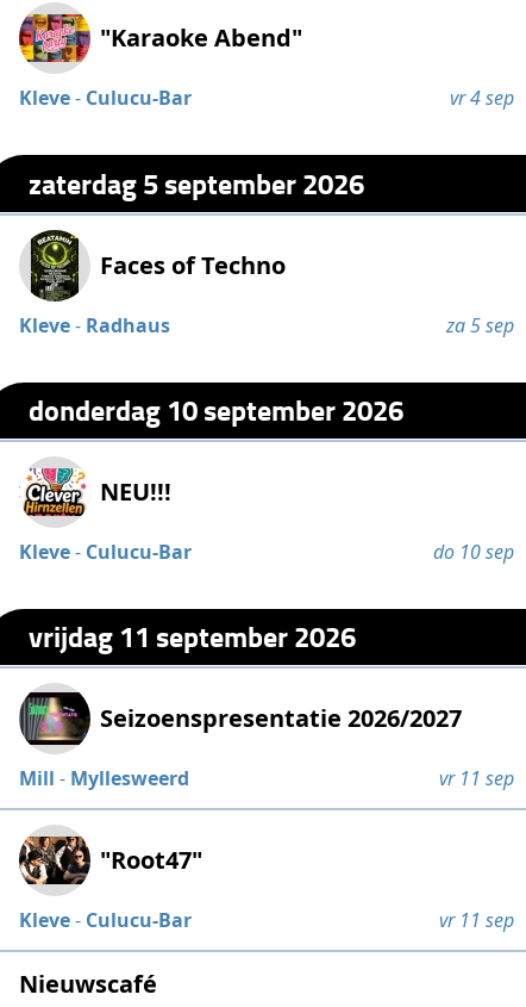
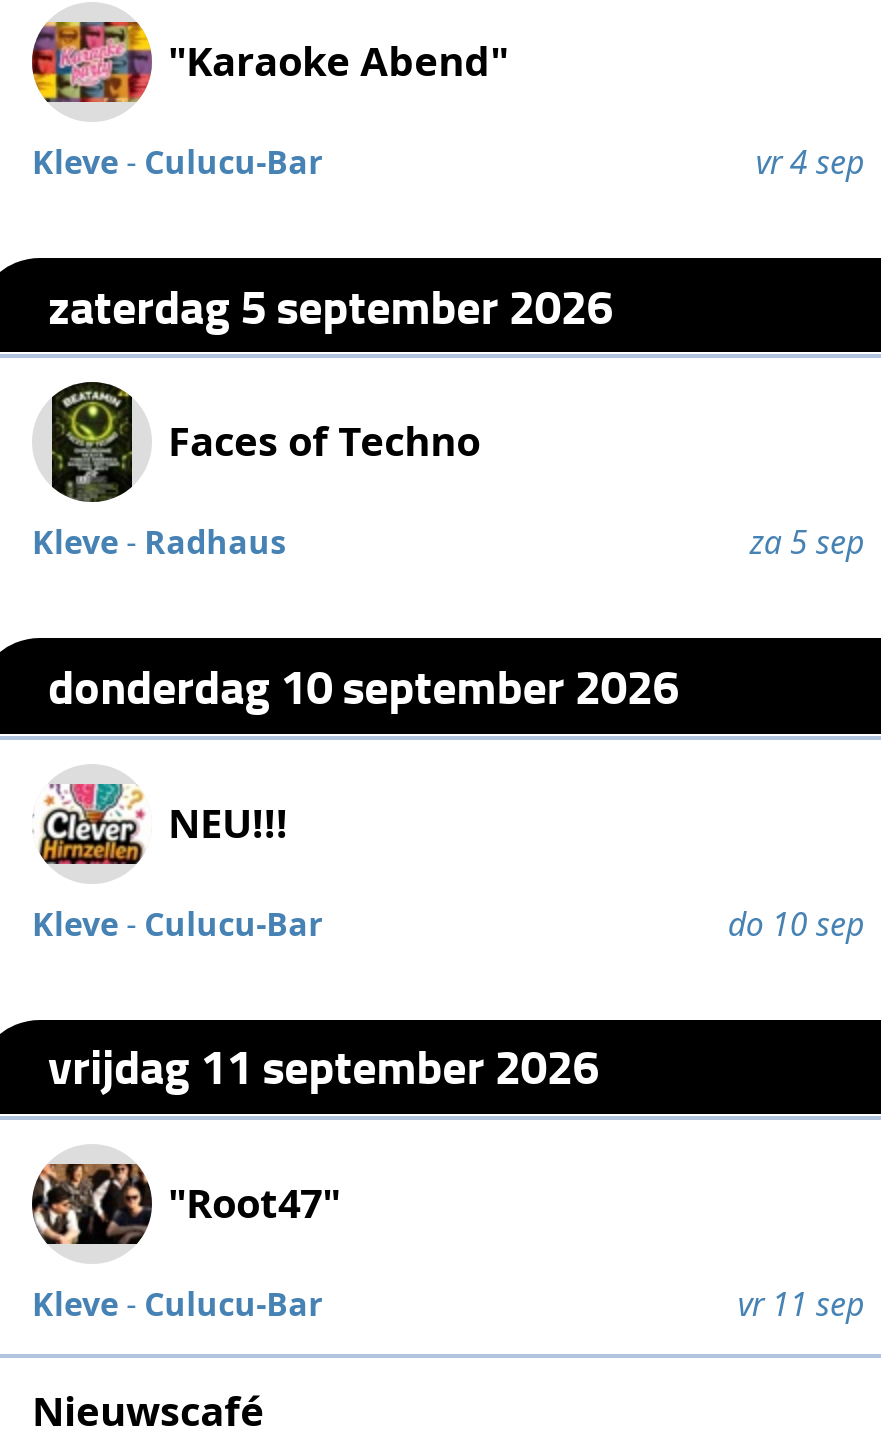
- [image]
- Seizoenspresentatie 2026/2027
- Mill - Myllesweerd
- vr 11 sep
